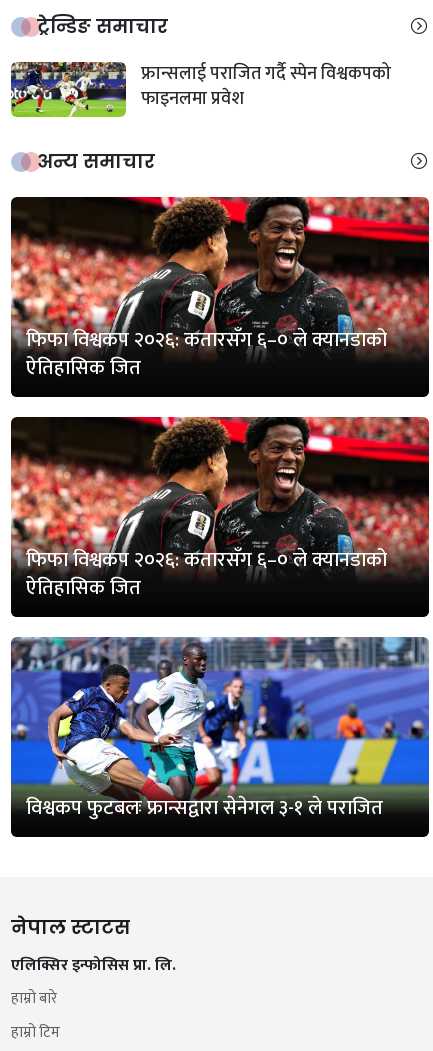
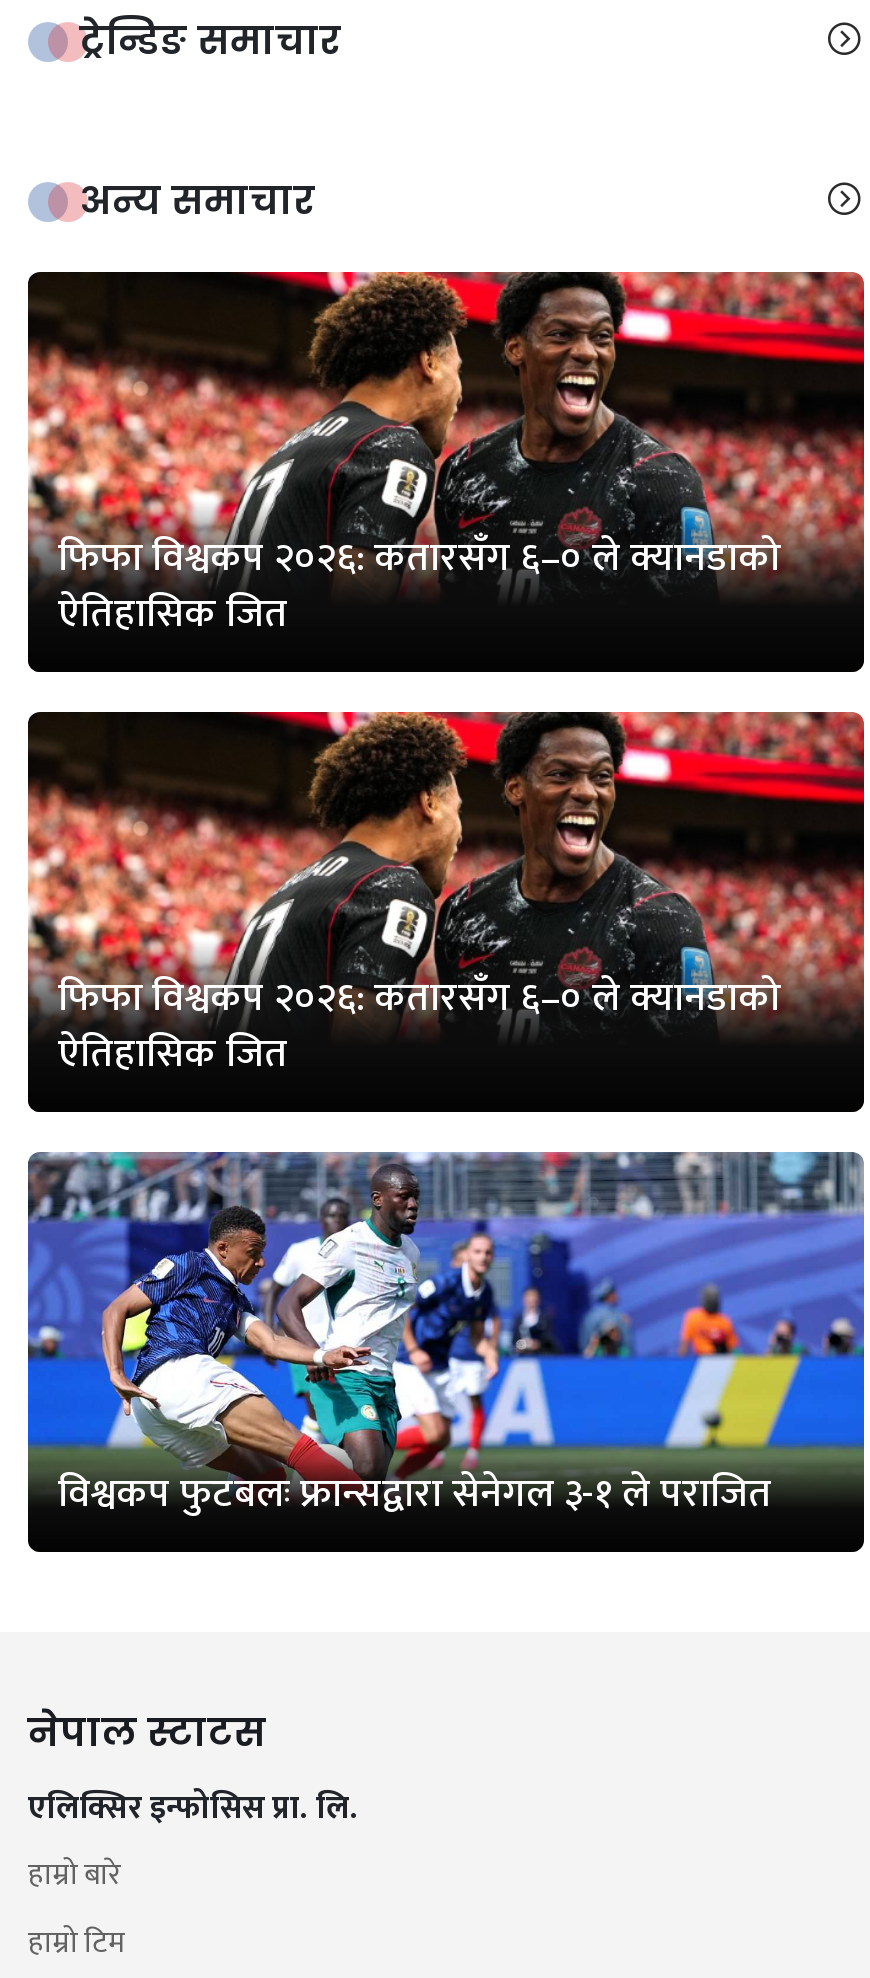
- [image]
- फ्रान्सलाई पराजित गर्दै स्पेन विश्वकपको
- फाइनलमा प्रवेश
